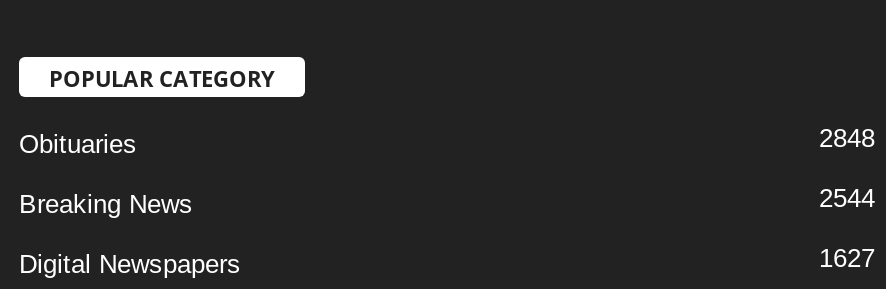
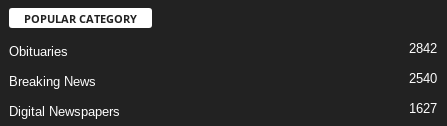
- 2848
+ 2842

- 2544
+ 2540
